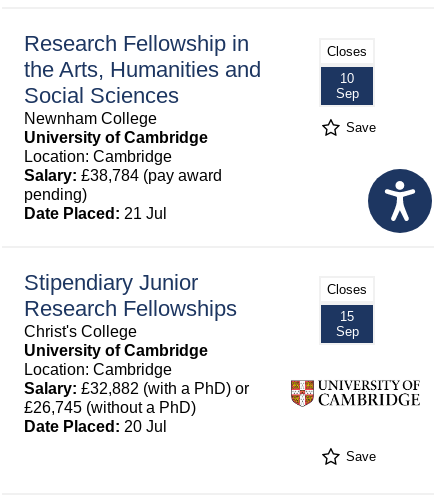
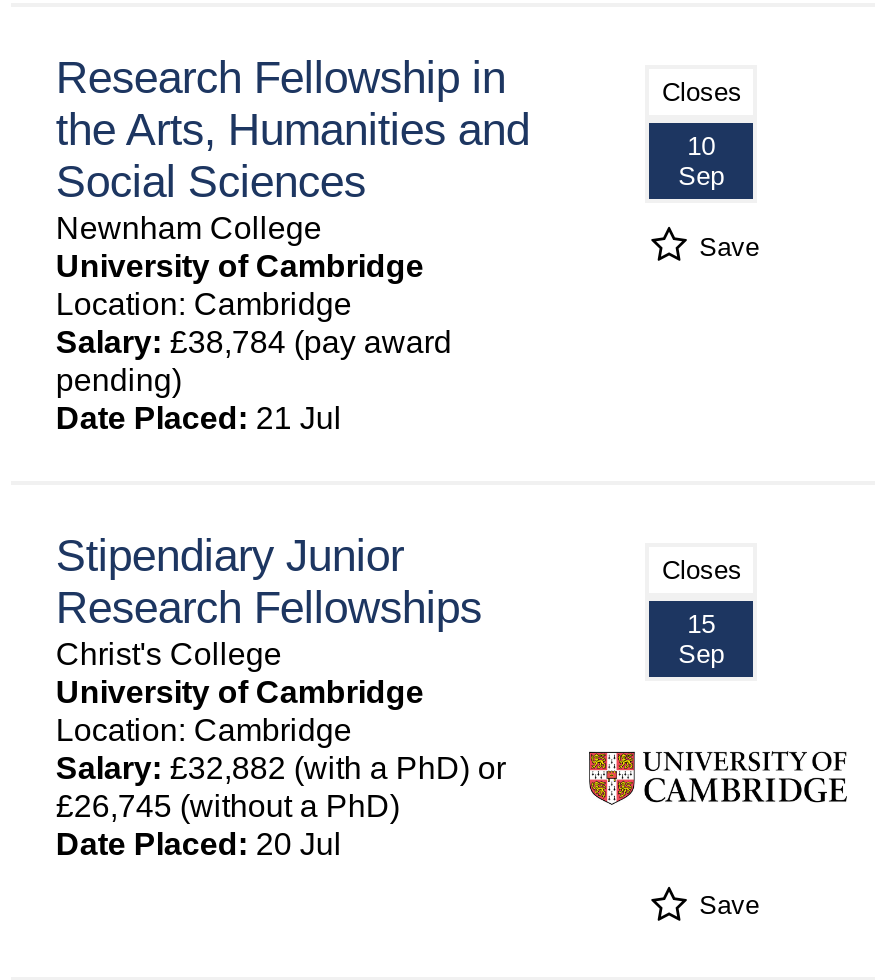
- [image]
